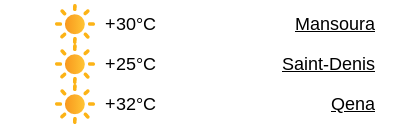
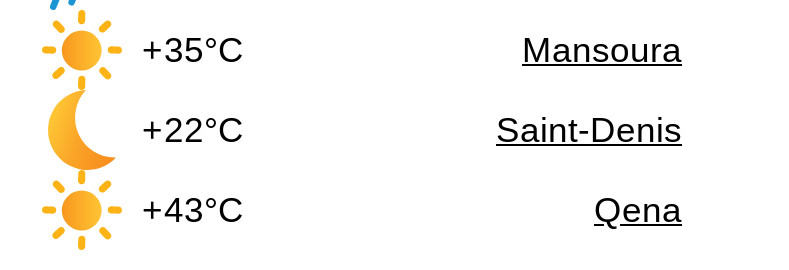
- +30°C
+ +35°C

- [image]
- +25°C
+ [image]
+ +22°C

- +32°C
+ +43°C
